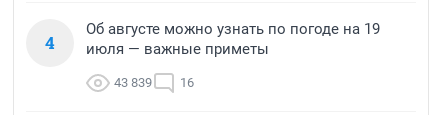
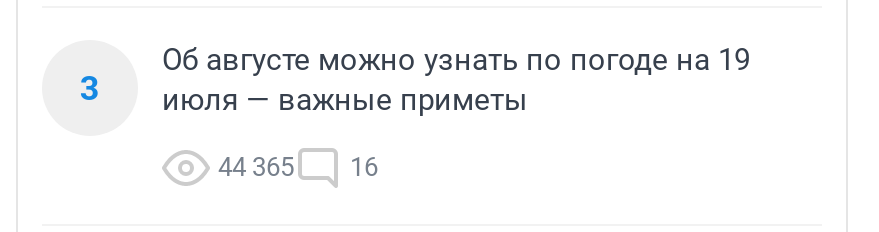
- 4 июля — важные приметы
+ 3 июля — важные приметы

- 43 839 16
+ 44 365 16
